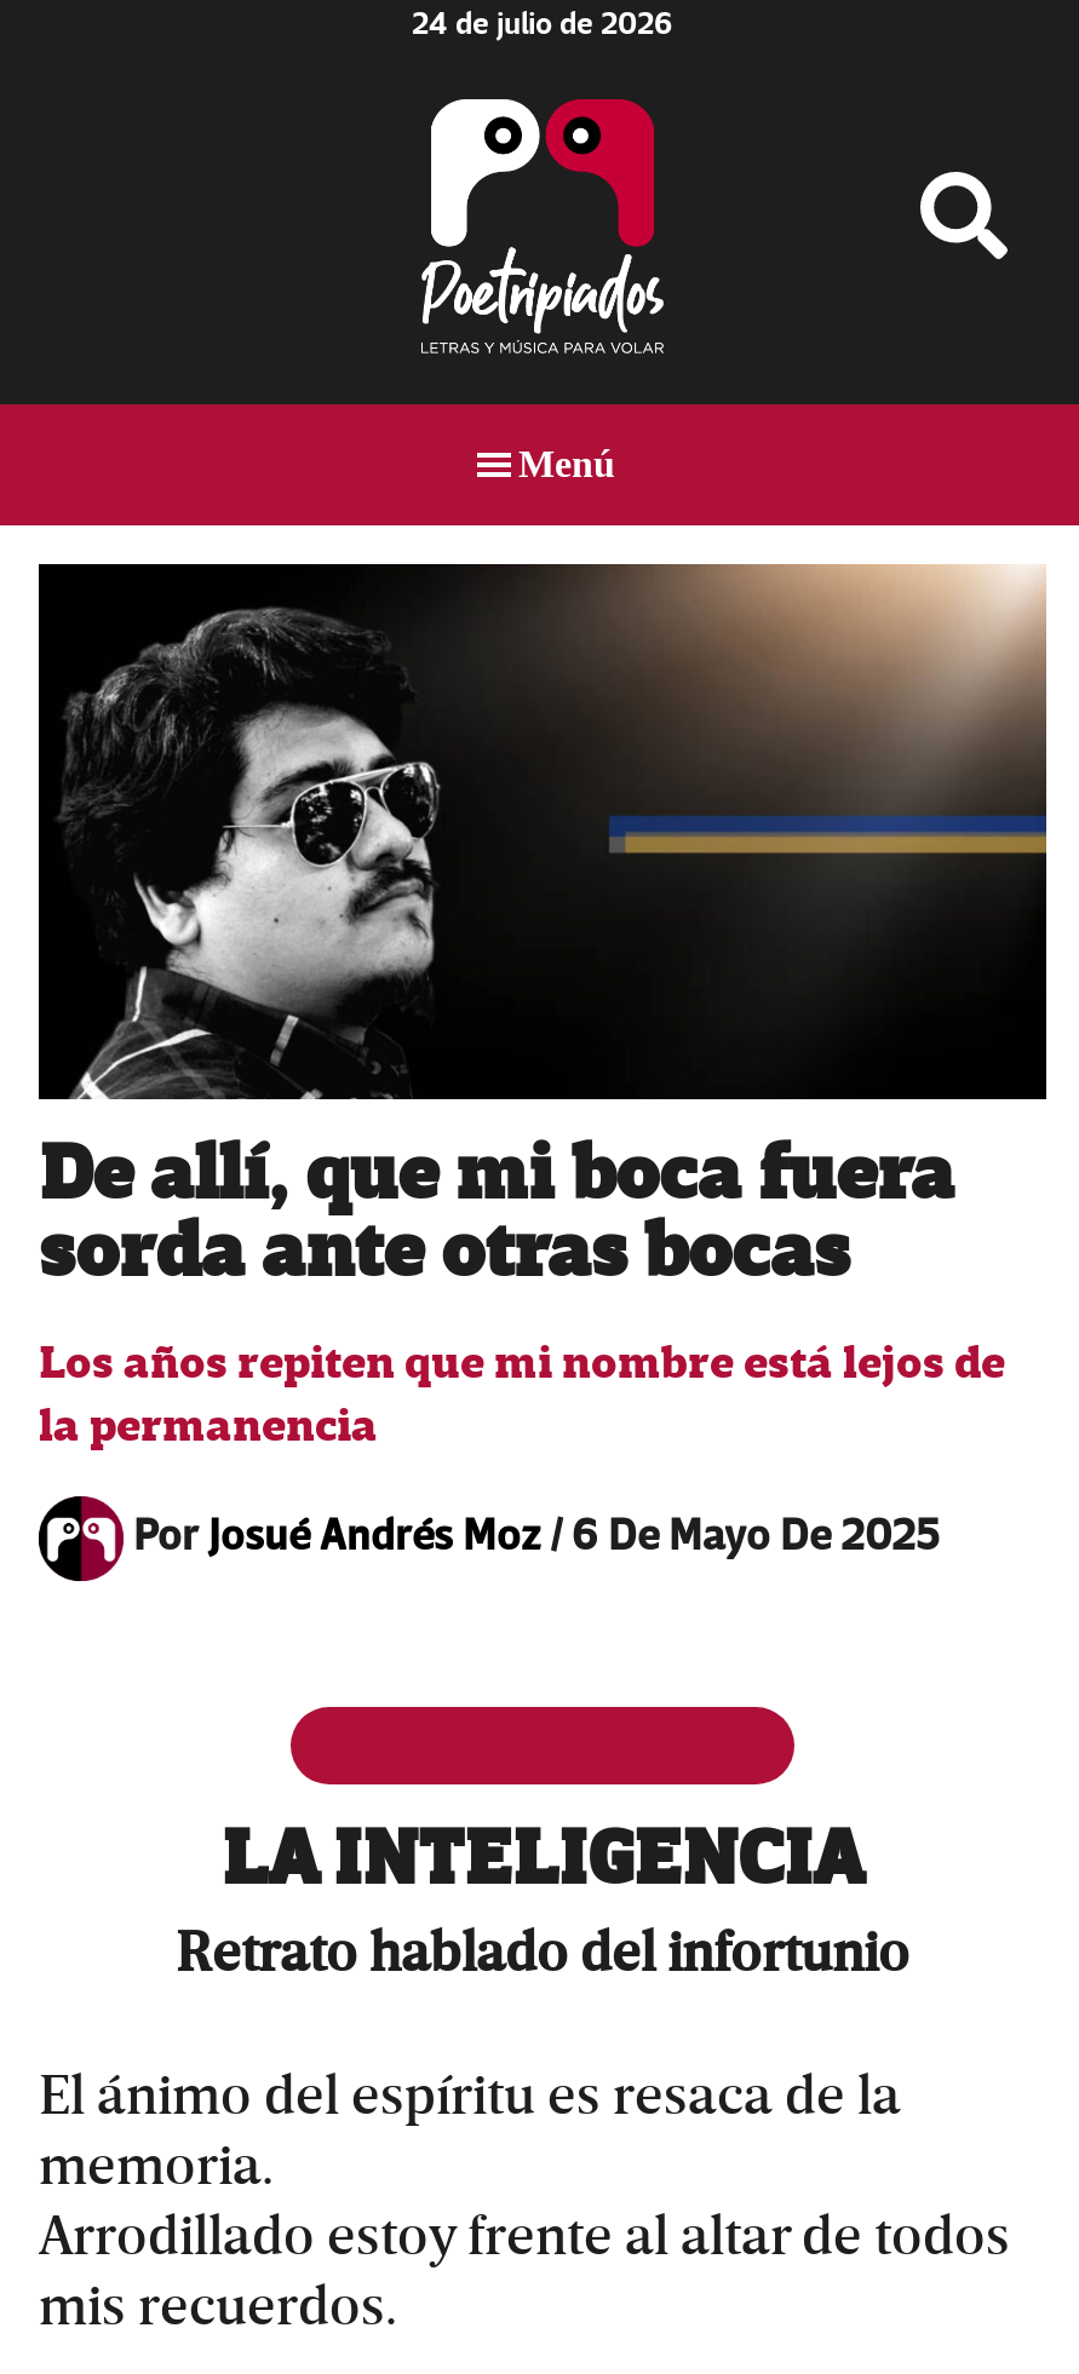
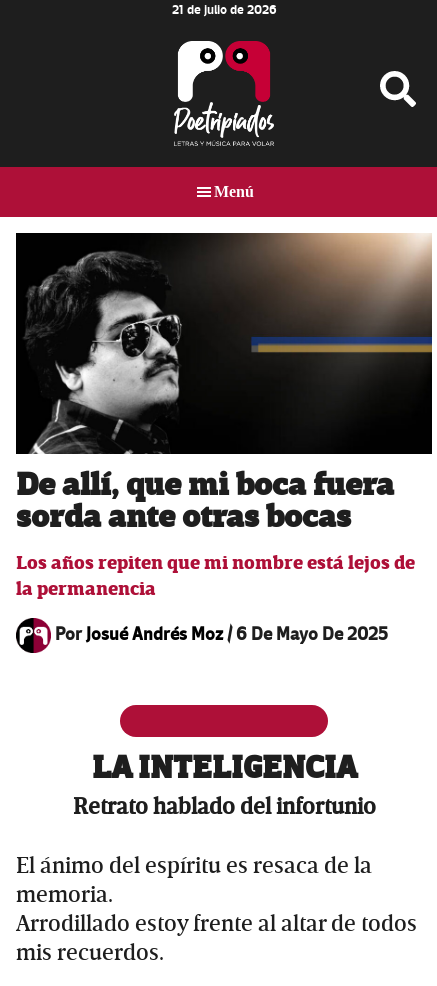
- 24 de julio de 2026
+ 21 de julio de 2026
